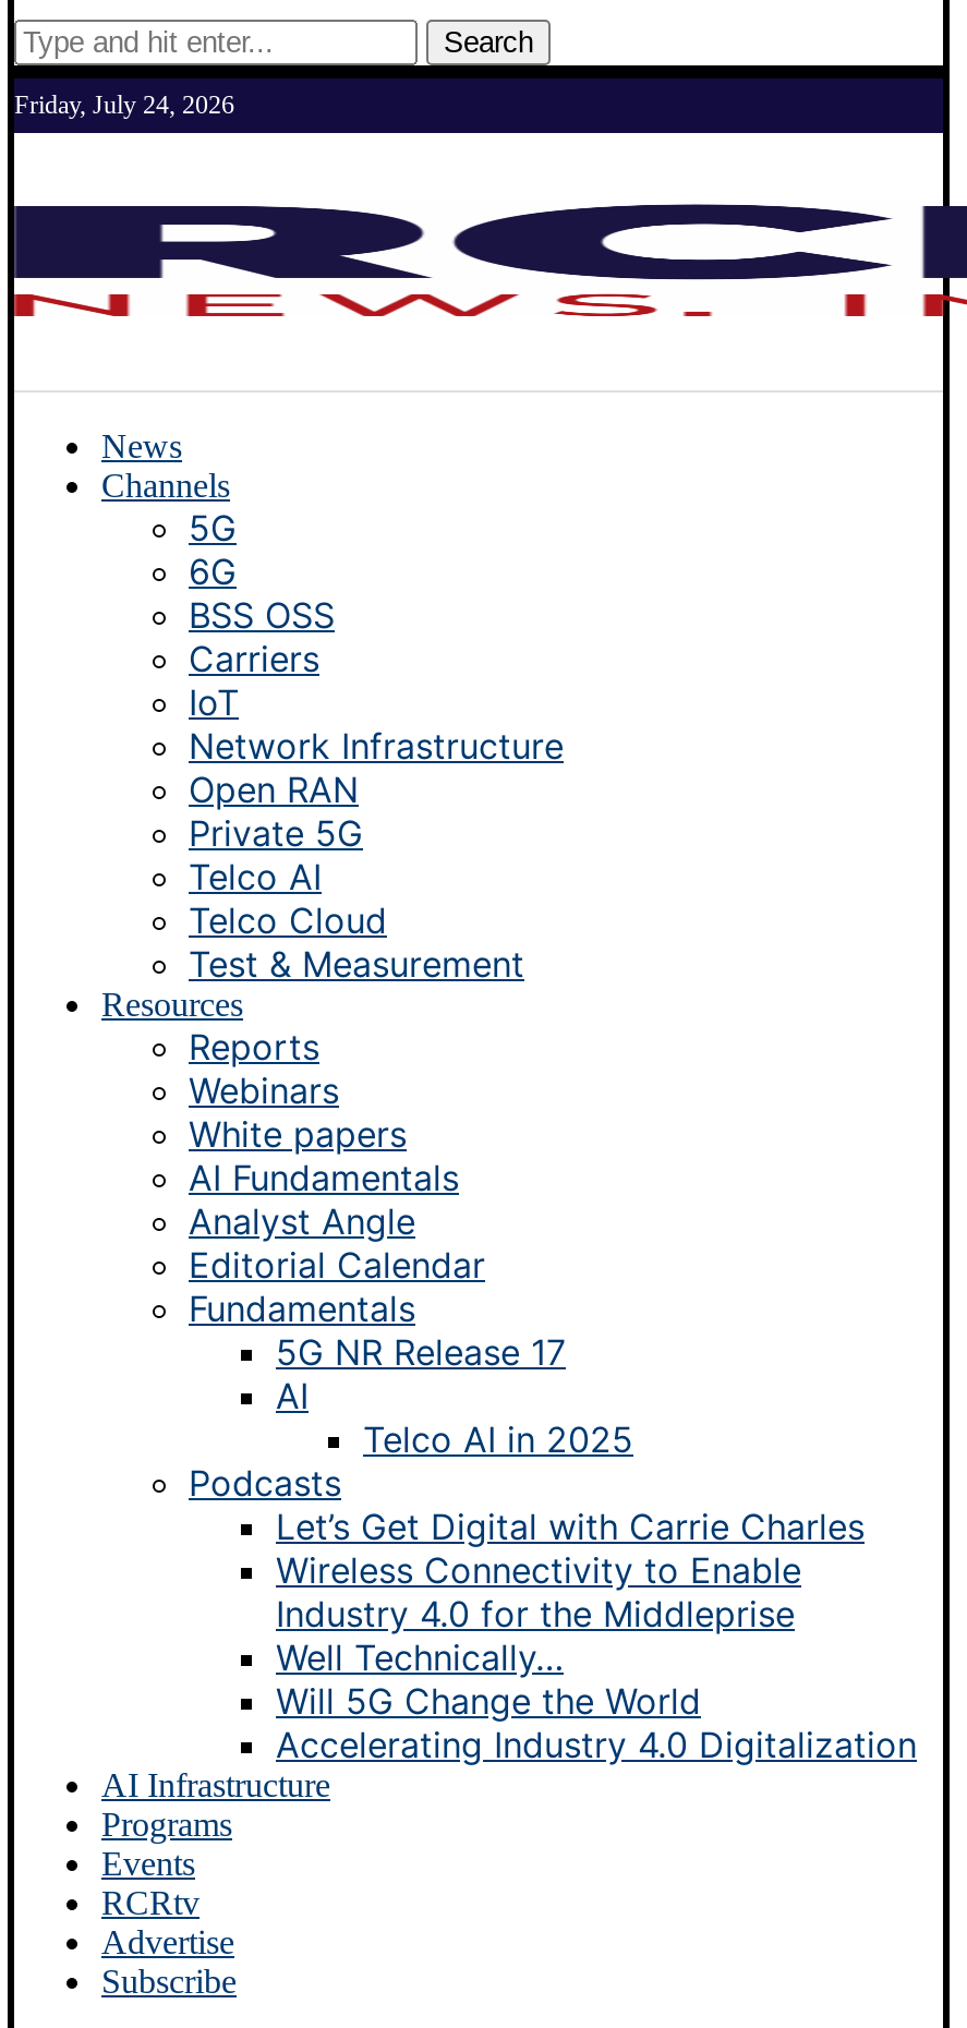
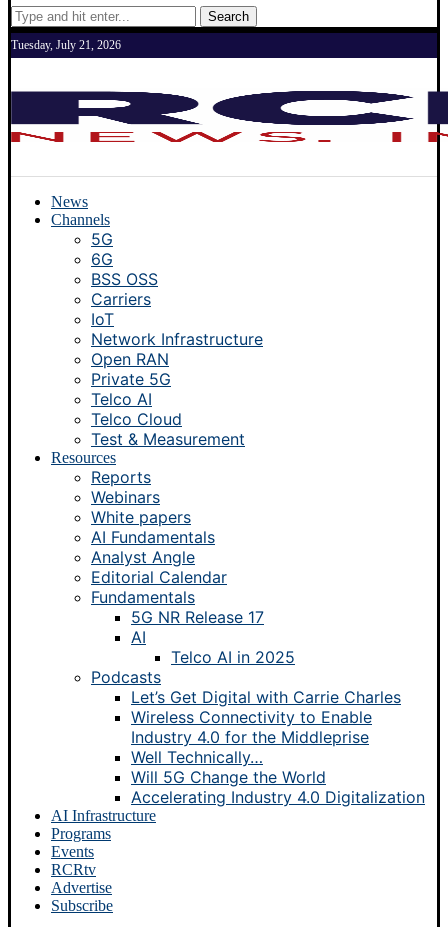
- Friday, July 24, 2026
+ Tuesday, July 21, 2026
